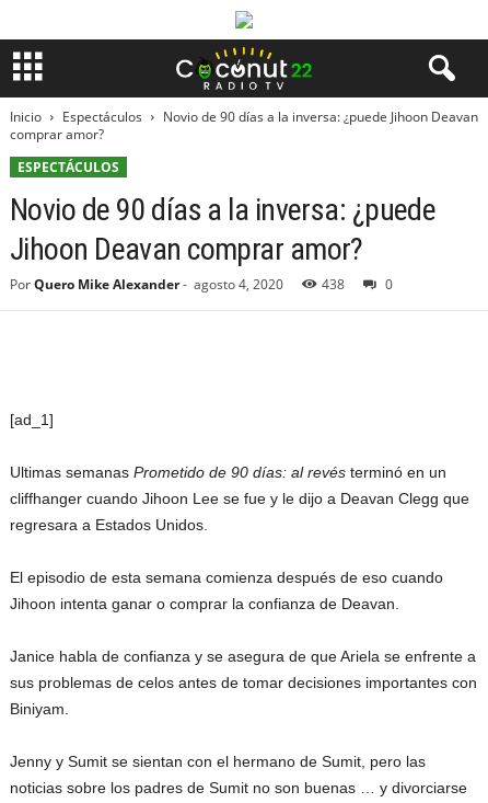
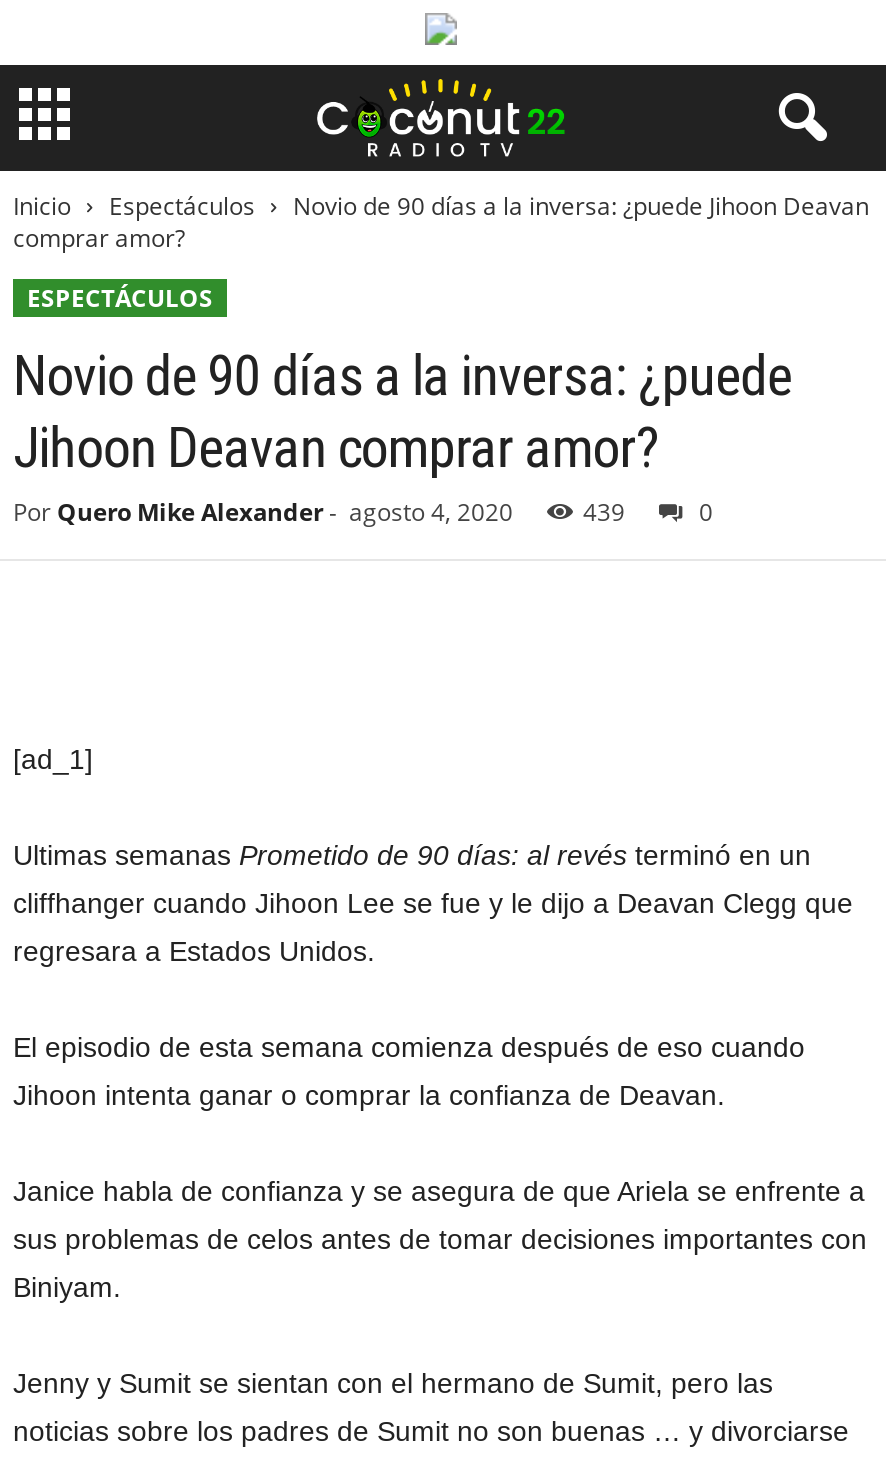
- 438
+ 439
